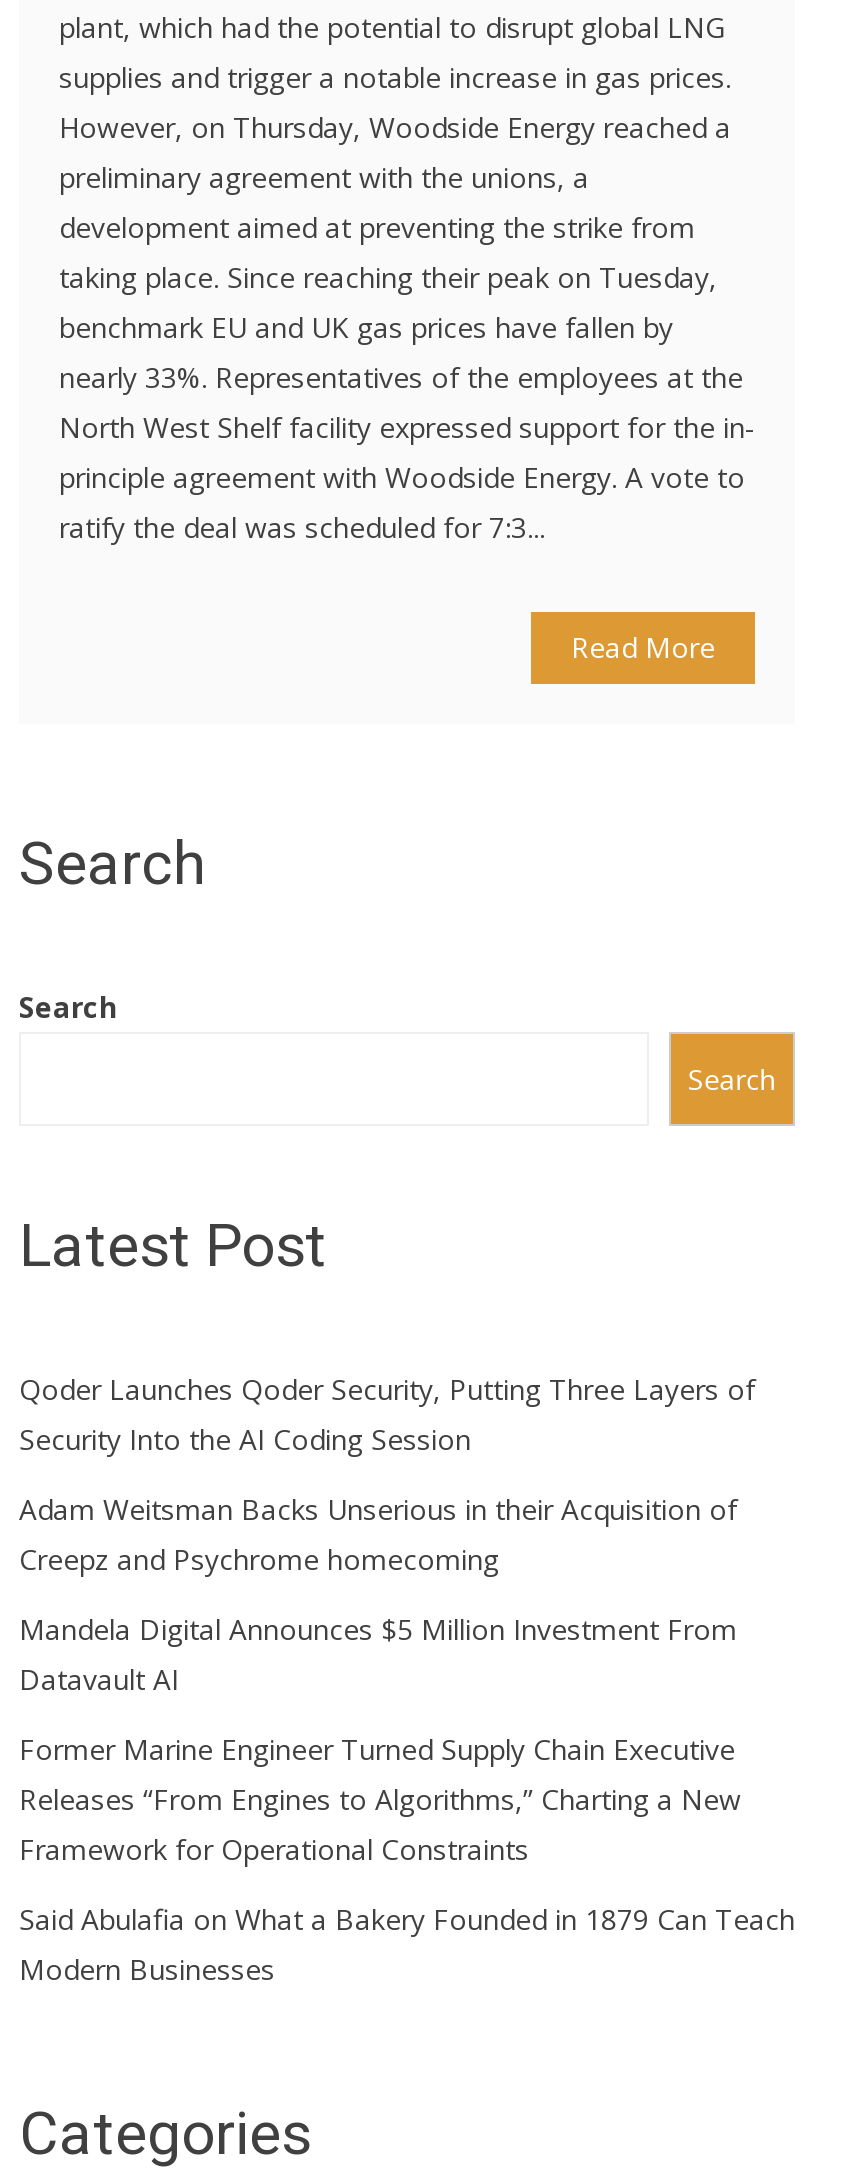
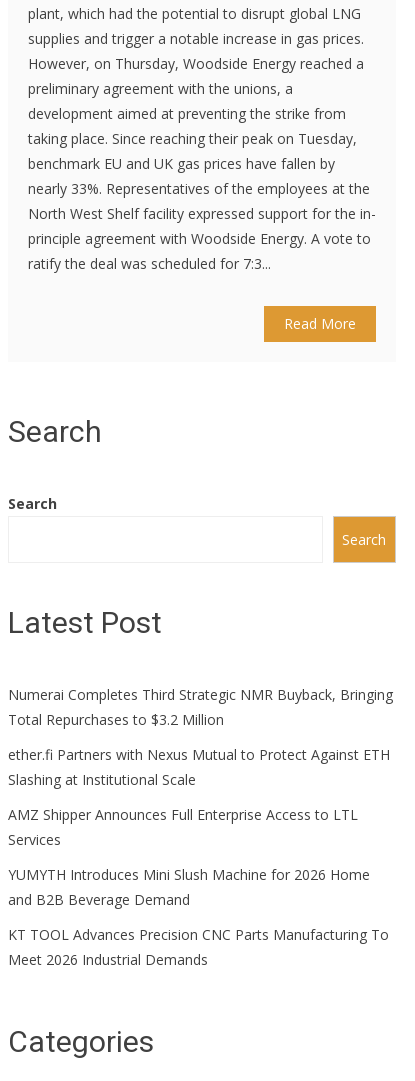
- Qoder Launches Qoder Security, Putting Three Layers of
- Security Into the AI Coding Session
+ Numerai Completes Third Strategic NMR Buyback, Bringing
+ Total Repurchases to $3.2 Million

- Adam Weitsman Backs Unserious in their Acquisition of
- Creepz and Psychrome homecoming
+ ether.fi Partners with Nexus Mutual to Protect Against ETH
+ Slashing at Institutional Scale

- Mandela Digital Announces $5 Million Investment From
- Datavault AI
+ AMZ Shipper Announces Full Enterprise Access to LTL
+ Services

- Former Marine Engineer Turned Supply Chain Executive
- Releases “From Engines to Algorithms,” Charting a New
- Framework for Operational Constraints
+ YUMYTH Introduces Mini Slush Machine for 2026 Home
+ and B2B Beverage Demand

- Said Abulafia on What a Bakery Founded in 1879 Can Teach
- Modern Businesses
+ KT TOOL Advances Precision CNC Parts Manufacturing To
+ Meet 2026 Industrial Demands
